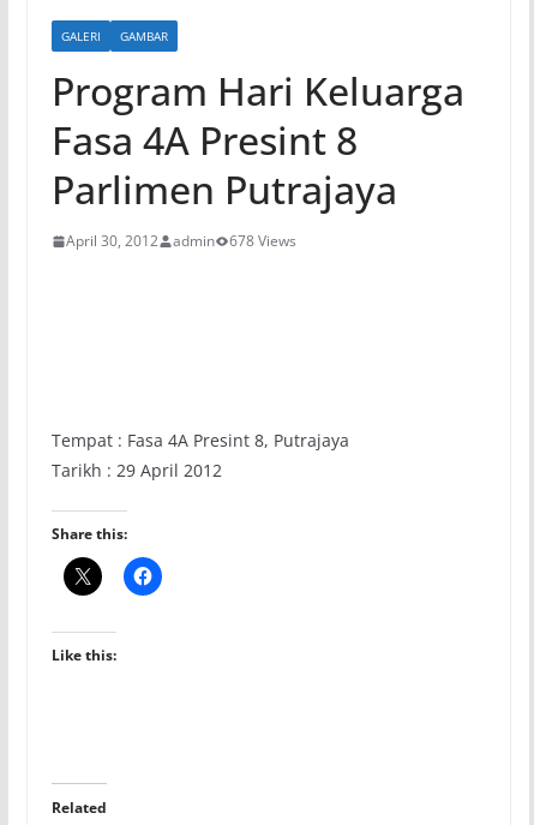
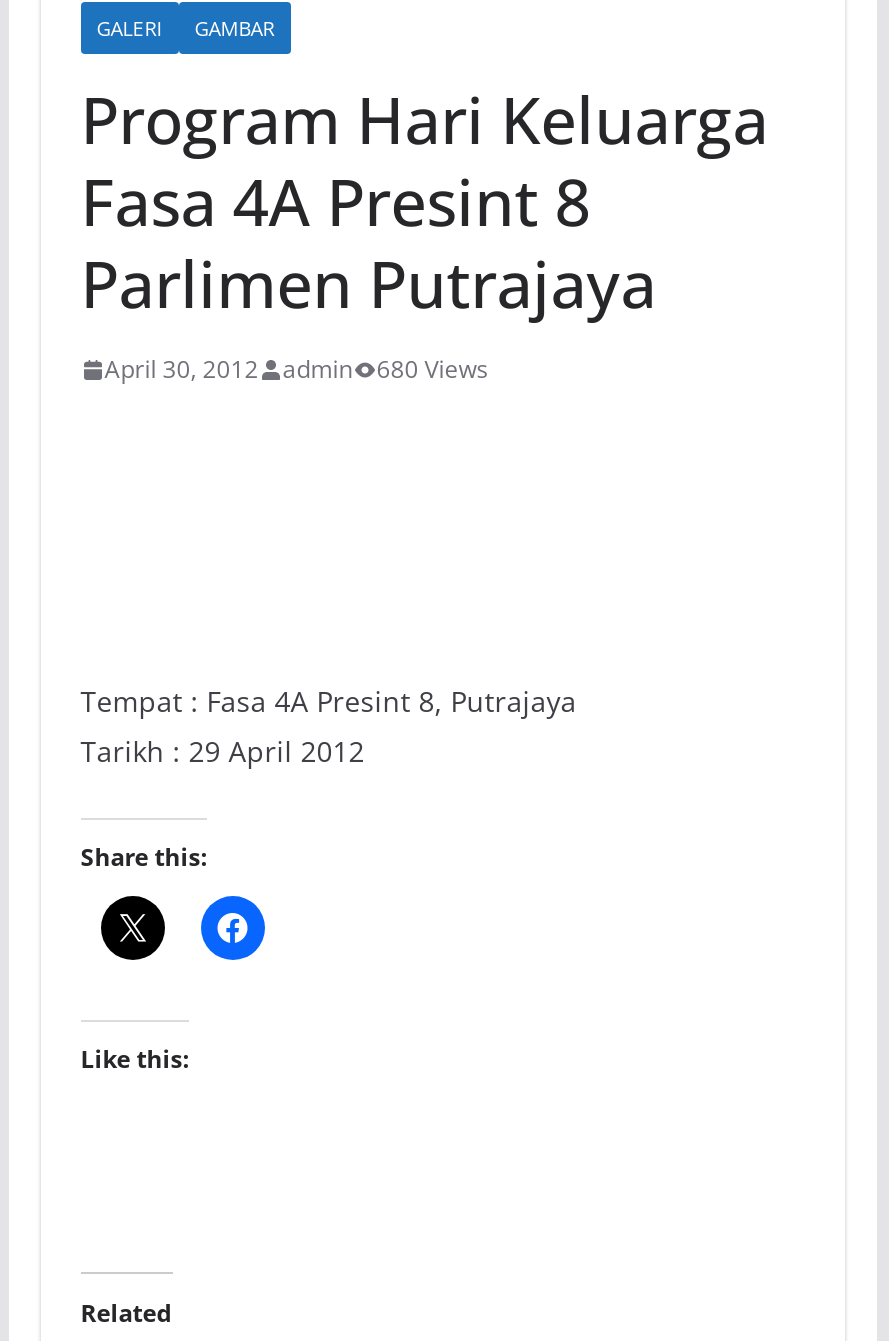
- April 30, 2012 admin 678 Views
+ April 30, 2012 admin 680 Views
